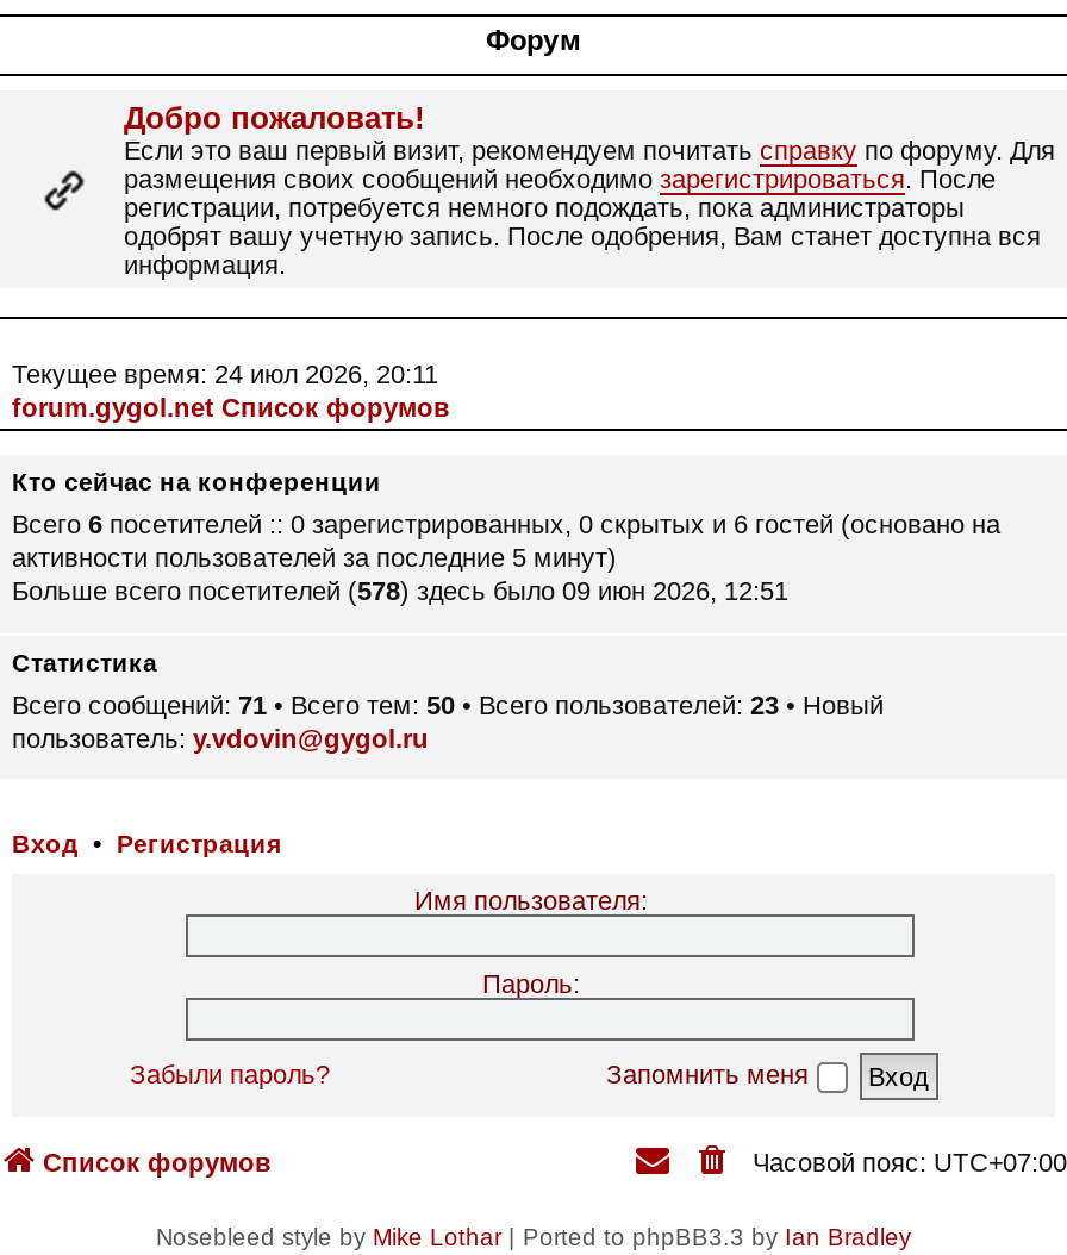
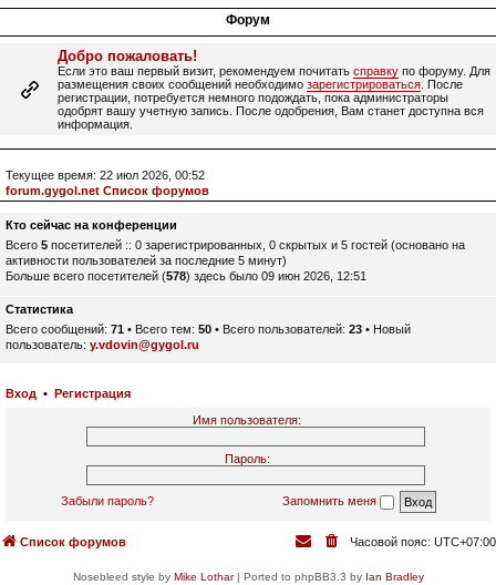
- Текущее время: 24 июл 2026, 20:11
+ Текущее время: 22 июл 2026, 00:52

- Всего 6 посетителей :: 0 зарегистрированных, 0 скрытых и 6 гостей (основано на
+ Всего 5 посетителей :: 0 зарегистрированных, 0 скрытых и 5 гостей (основано на
